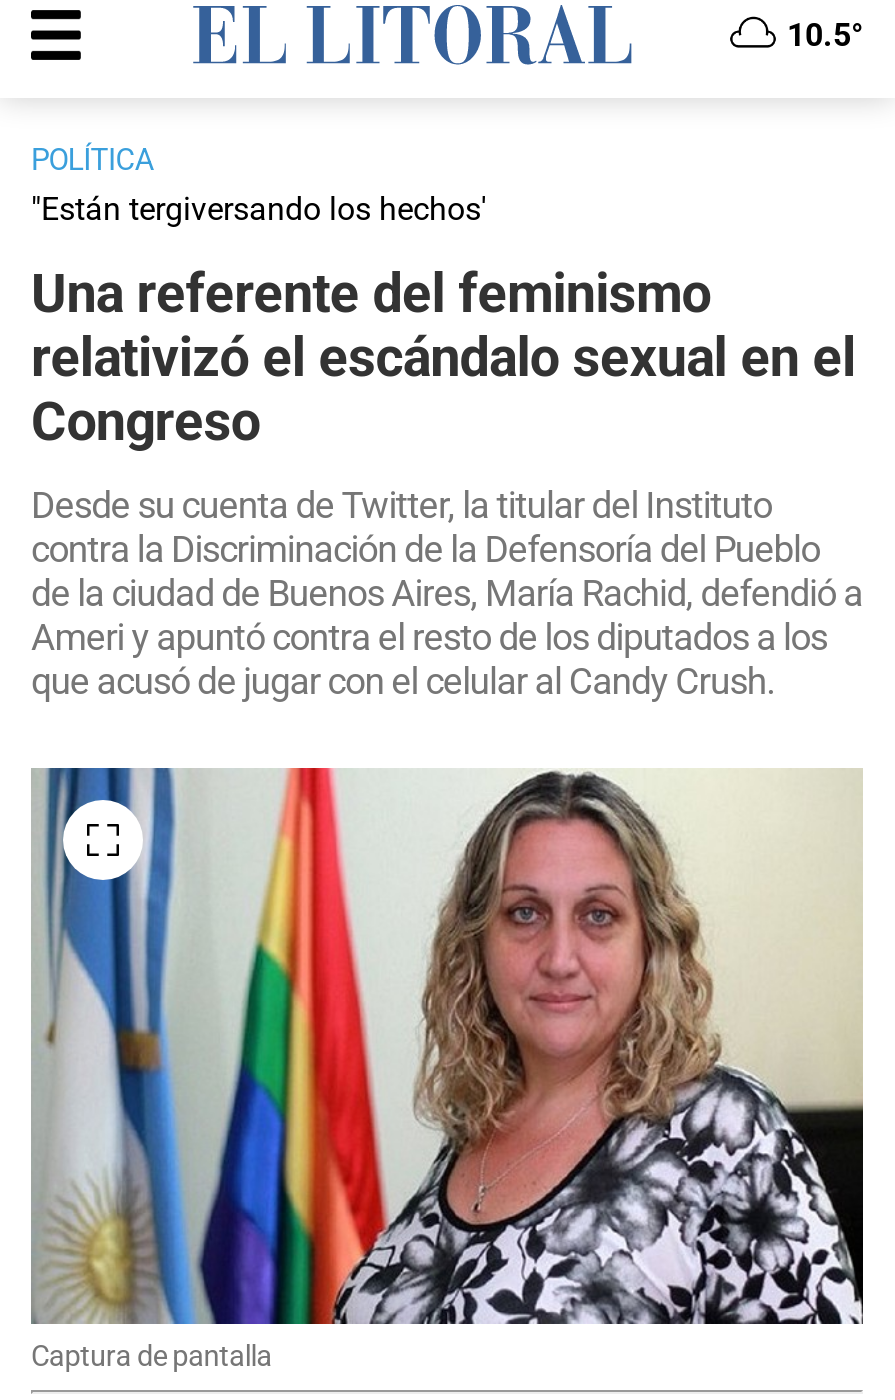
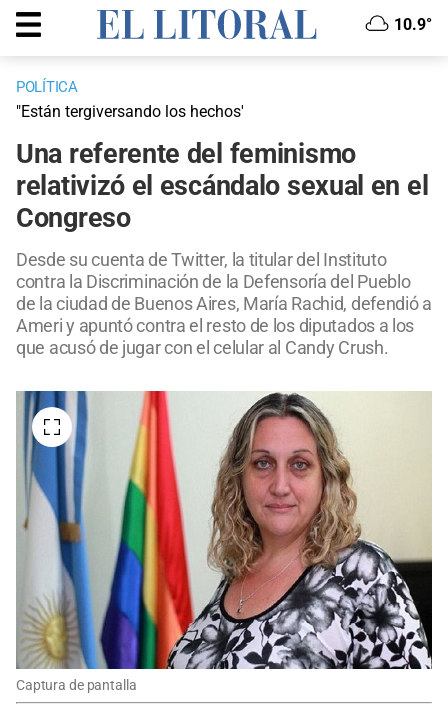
- 10.5°
+ 10.9°
